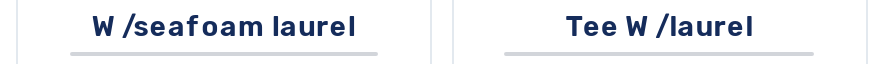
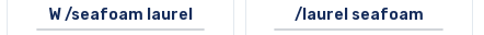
- Tee W /laurel
+ /laurel seafoam
